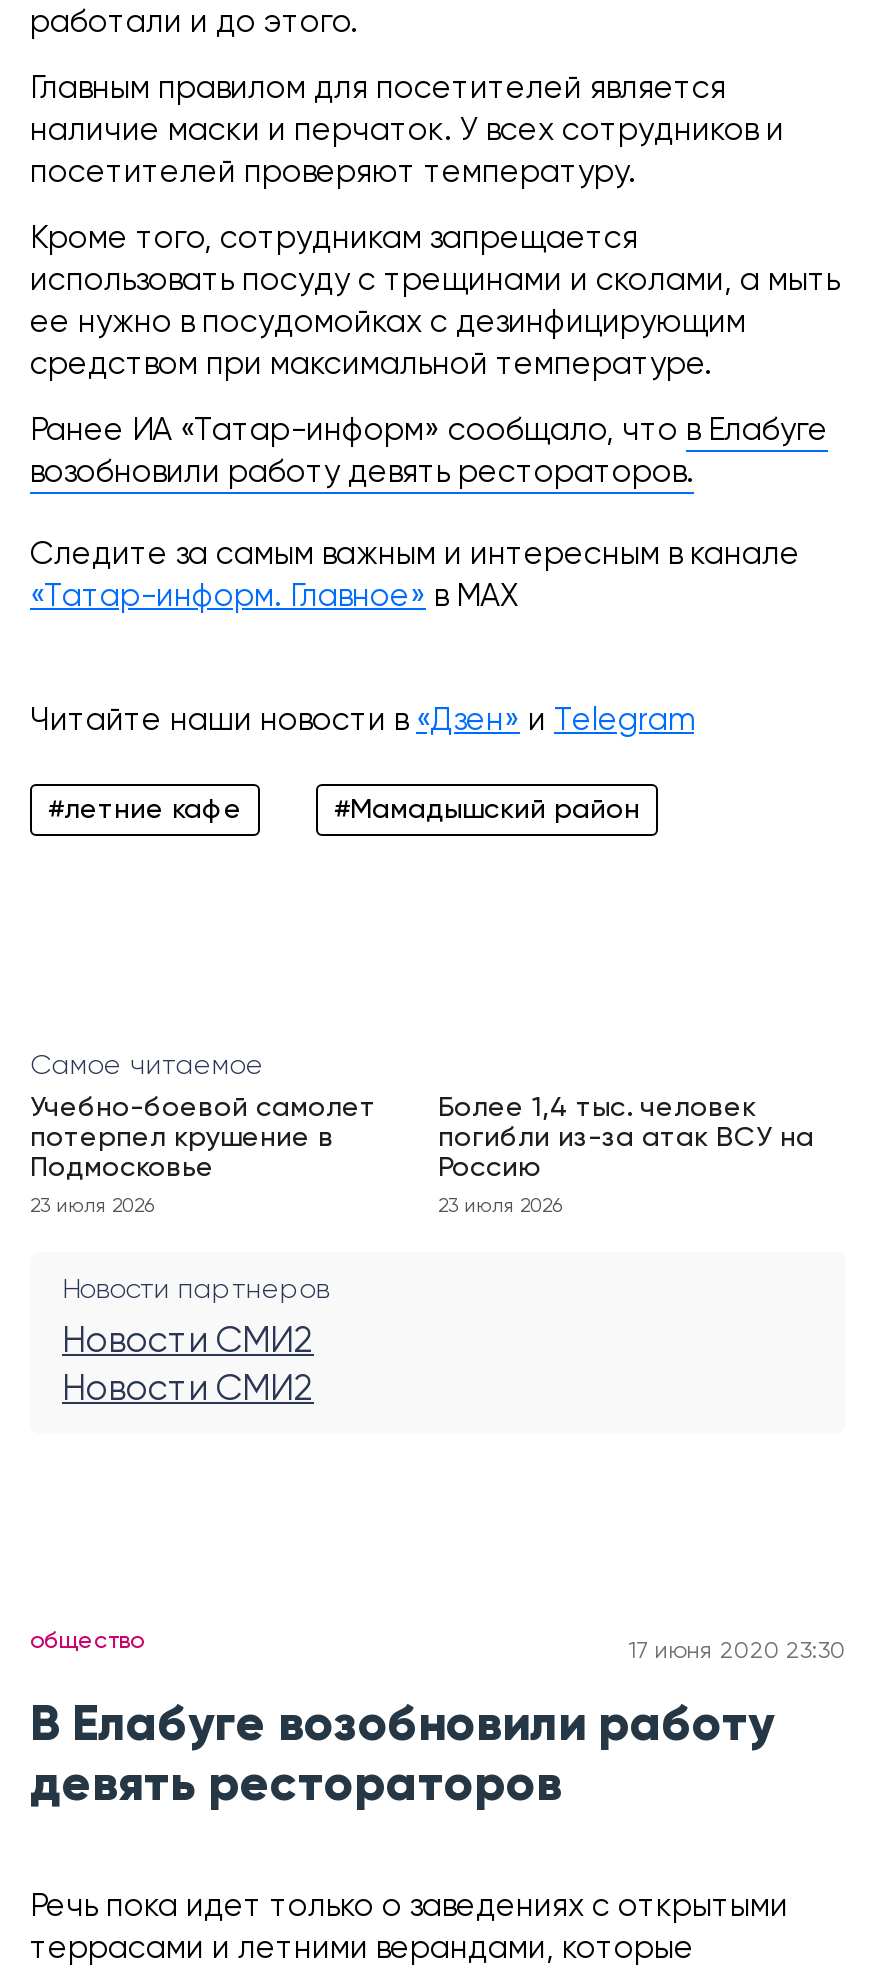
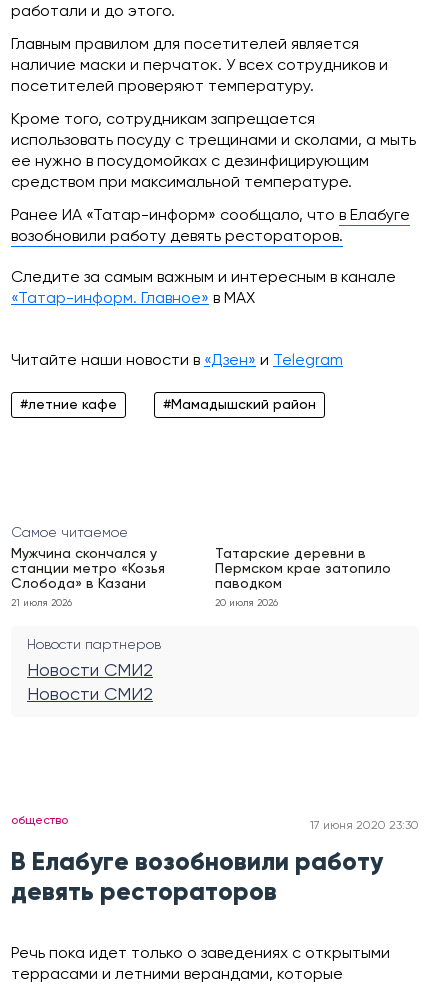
- Учебно-боевой самолет
- потерпел крушение в
- Подмосковье
+ Мужчина скончался у
+ станции метро «Козья
+ Слобода» в Казани

- Более 1,4 тыс. человек
- погибли из-за атак ВСУ на
- Россию
+ Татарские деревни в
+ Пермском крае затопило
+ паводком

- 23 июля 2026
+ 21 июля 2026

- 23 июля 2026
+ 20 июля 2026
